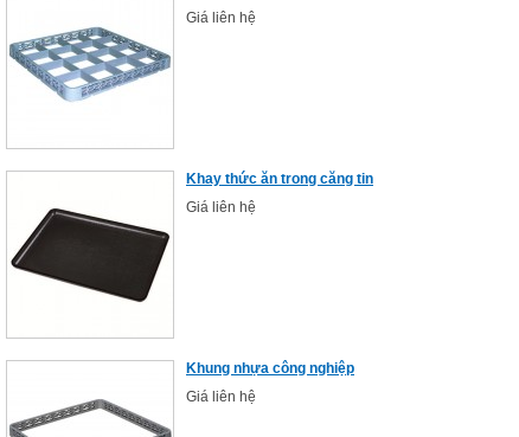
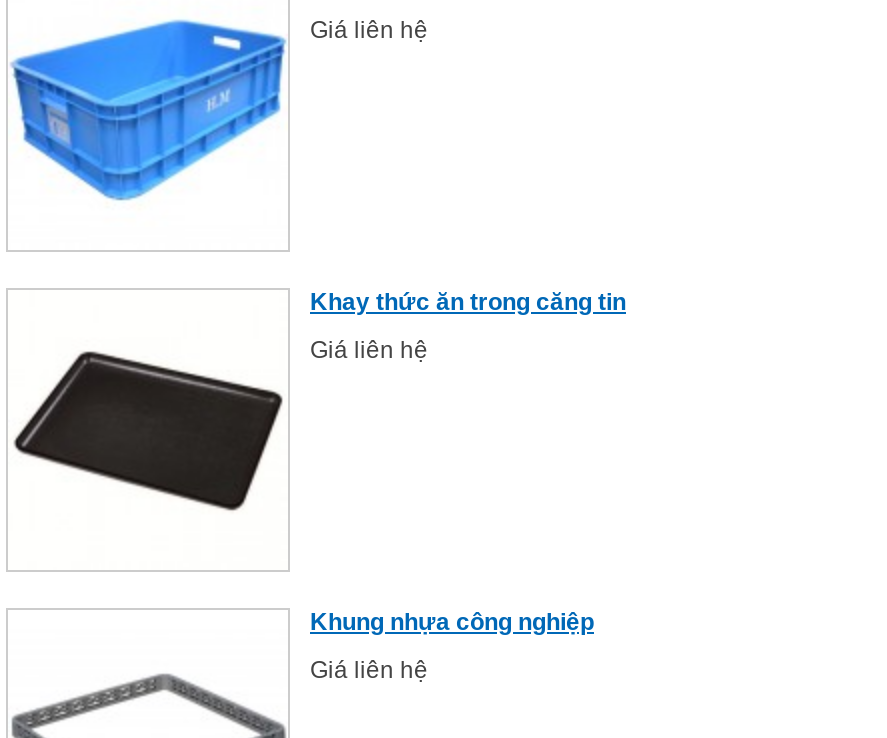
- [image]
+ [image]
